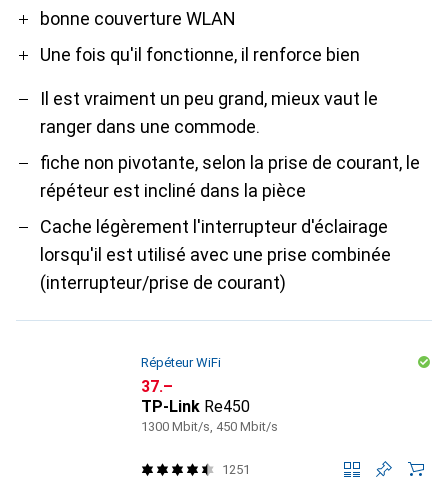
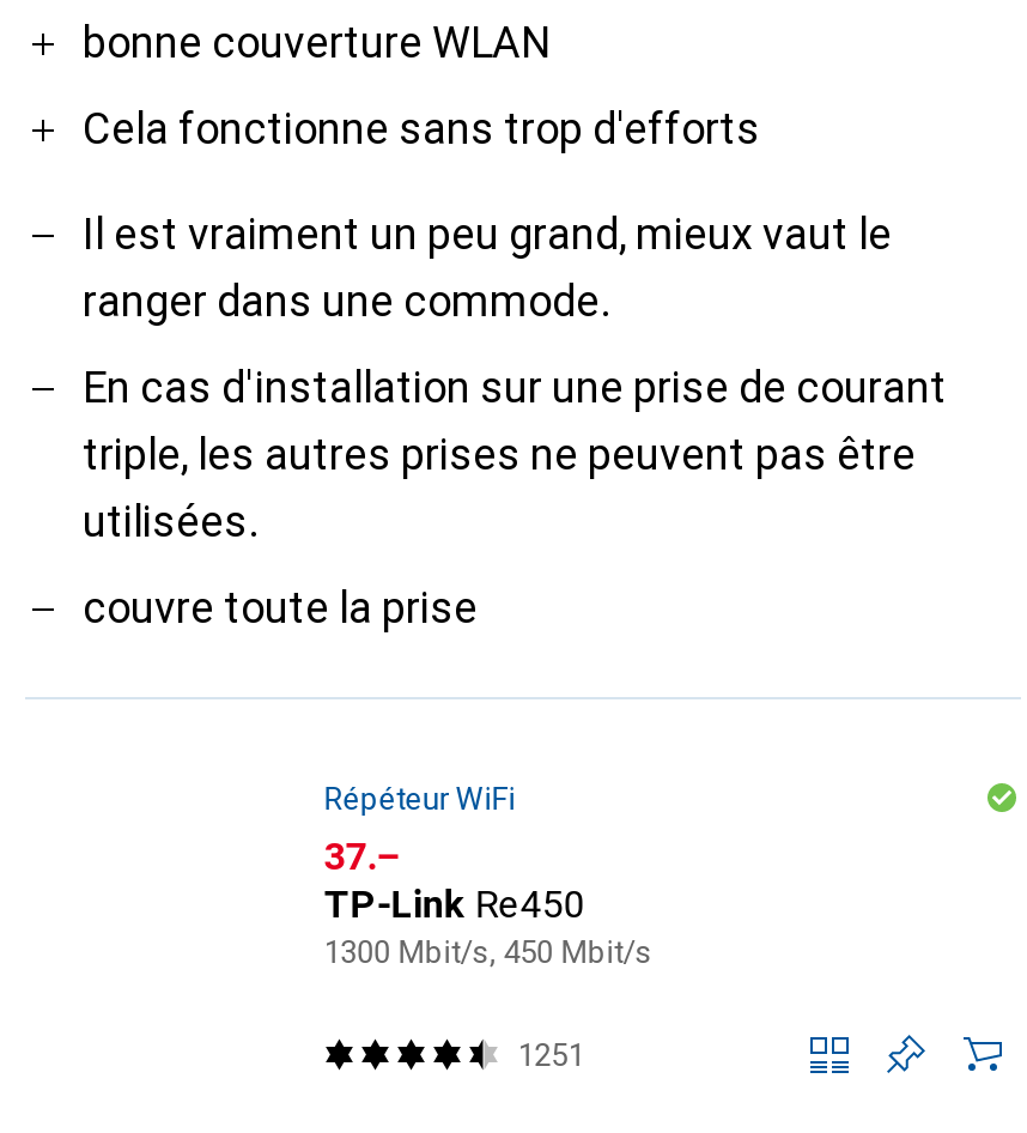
- Une fois qu'il fonctionne, il renforce bien
+ Cela fonctionne sans trop d'efforts

- fiche non pivotante, selon la prise de courant, le
- répéteur est incliné dans la pièce
+ En cas d'installation sur une prise de courant
+ triple, les autres prises ne peuvent pas être
+ utilisées.

- Cache légèrement l'interrupteur d'éclairage
- lorsqu'il est utilisé avec une prise combinée
- (interrupteur/prise de courant)
+ couvre toute la prise
